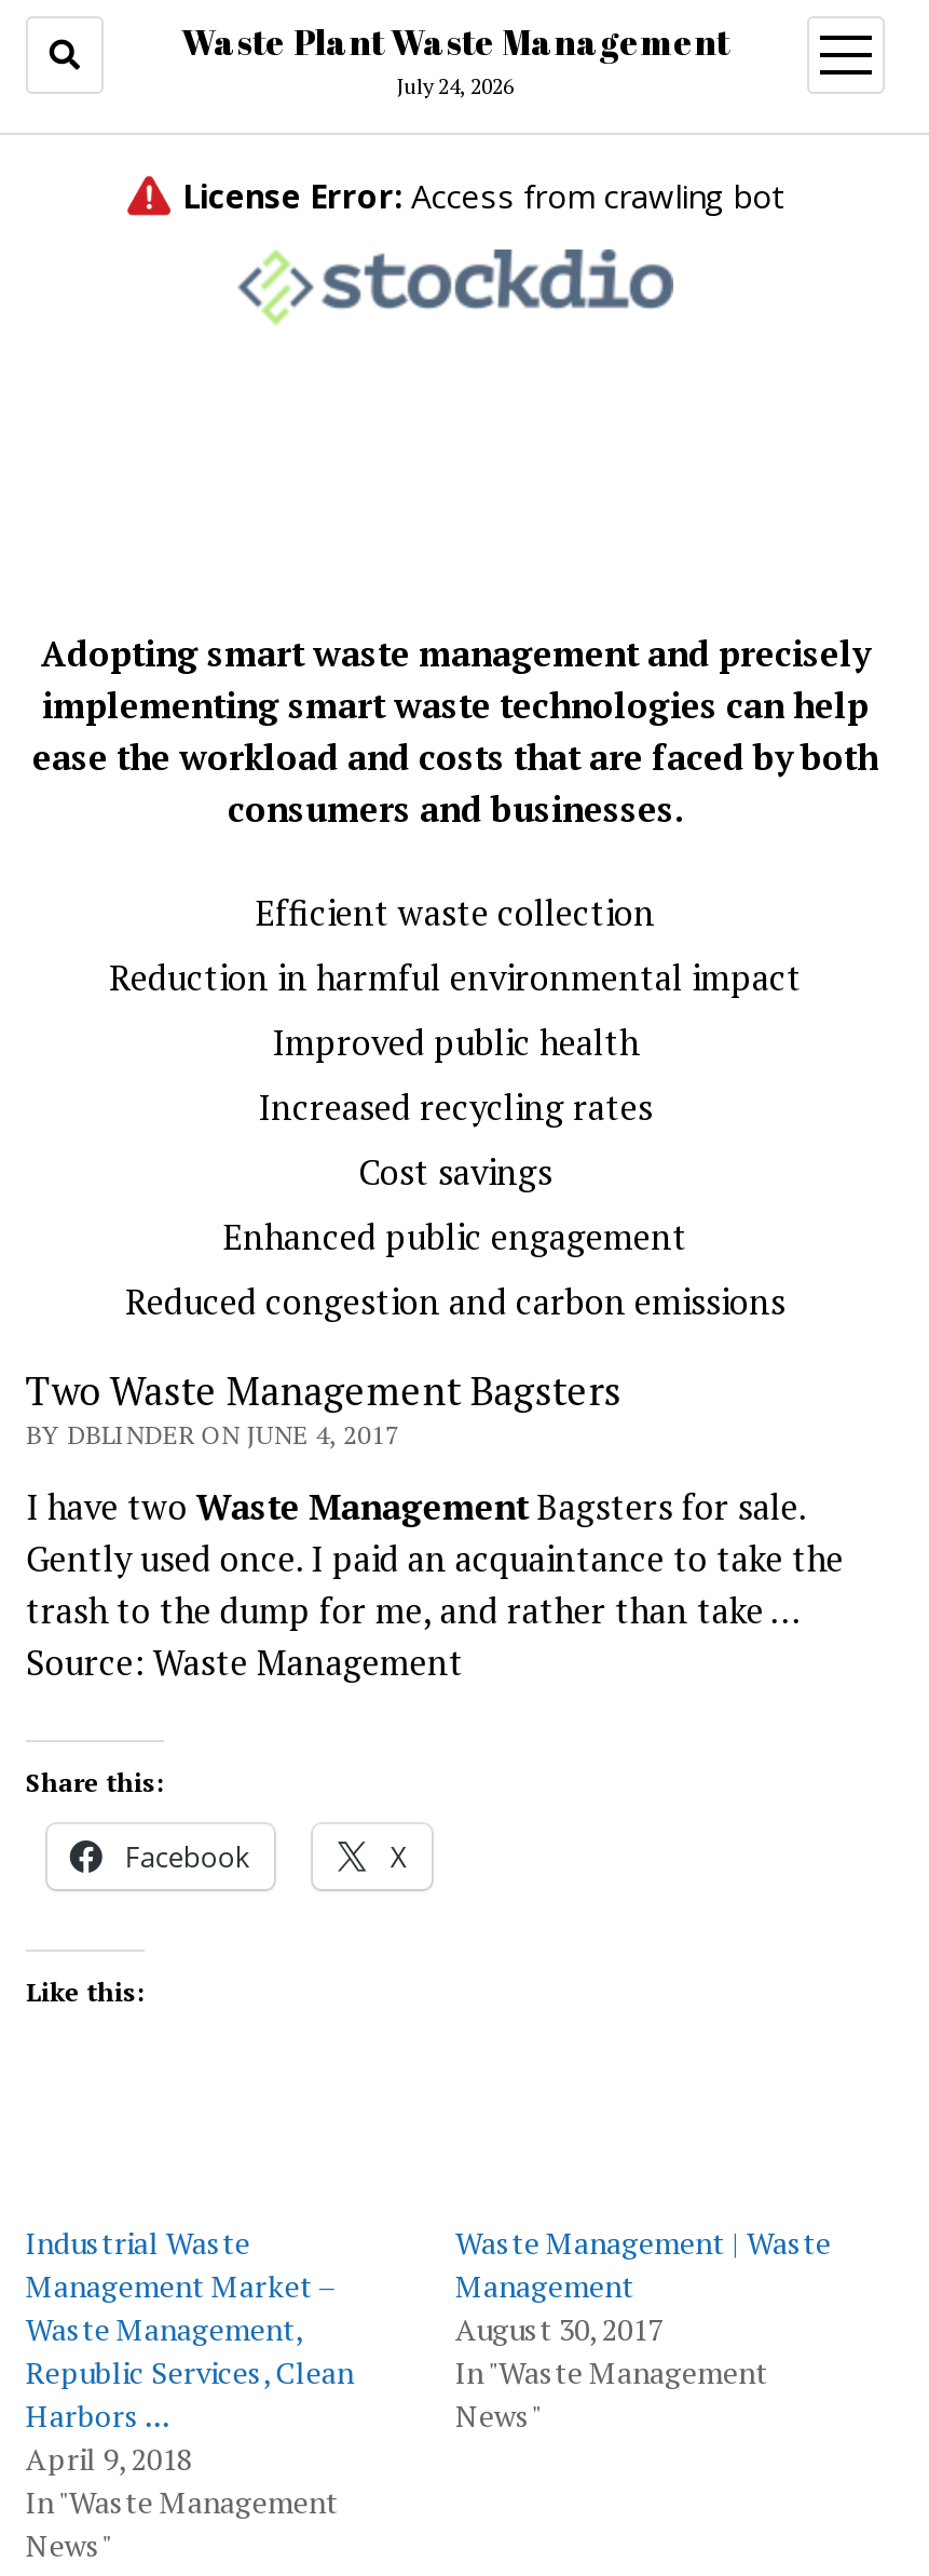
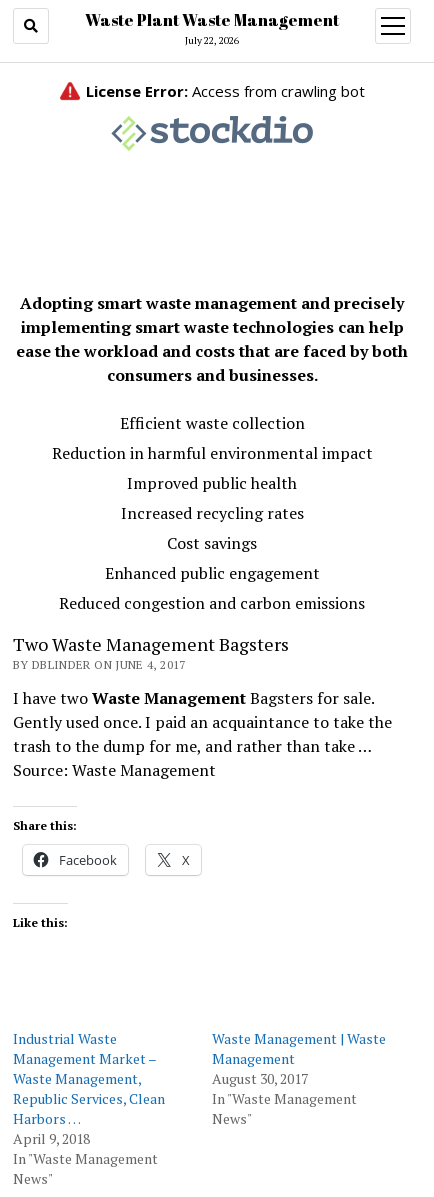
- July 24, 2026
+ July 22, 2026
